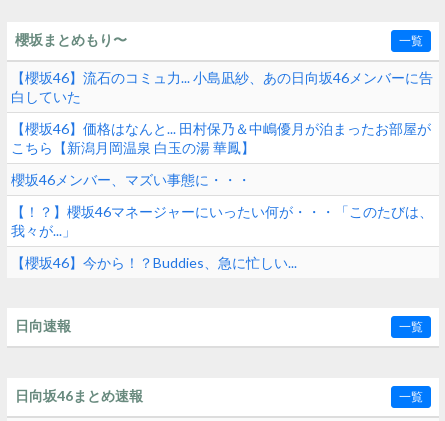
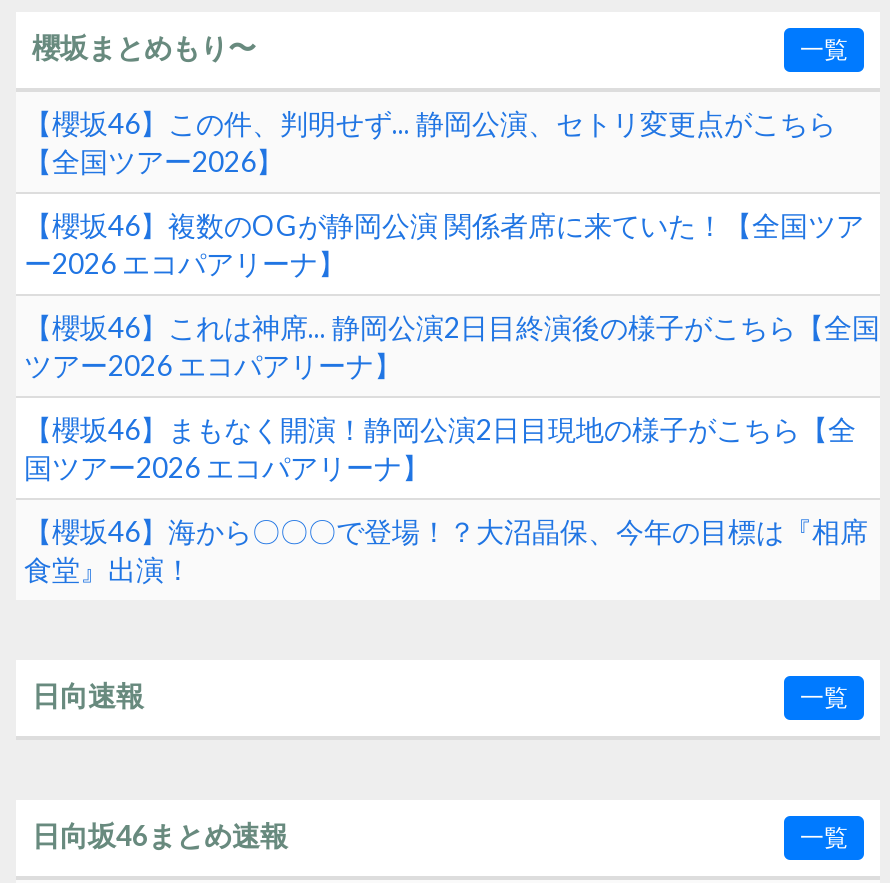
- 【櫻坂46】流石のコミュ力... 小島凪紗、あの日向坂46メンバーに告
- 白していた
+ 【櫻坂46】この件、判明せず... 静岡公演、セトリ変更点がこちら
+ 【全国ツアー2026】

- 【櫻坂46】価格はなんと... 田村保乃＆中嶋優月が泊まったお部屋が
- こちら【新潟月岡温泉 白玉の湯 華鳳】
+ 【櫻坂46】複数のOGが静岡公演 関係者席に来ていた！【全国ツア
+ ー2026 エコパアリーナ】

- 櫻坂46メンバー、マズい事態に・・・
+ 【櫻坂46】これは神席... 静岡公演2日目終演後の様子がこちら【全国
+ ツアー2026 エコパアリーナ】

- 【！？】櫻坂46マネージャーにいったい何が・・・「このたびは、
- 我々が...」
+ 【櫻坂46】まもなく開演！静岡公演2日目現地の様子がこちら【全
+ 国ツアー2026 エコパアリーナ】

- 【櫻坂46】今から！？Buddies、急に忙しい...
+ 【櫻坂46】海から〇〇〇で登場！？大沼晶保、今年の目標は『相席
+ 食堂』出演！
